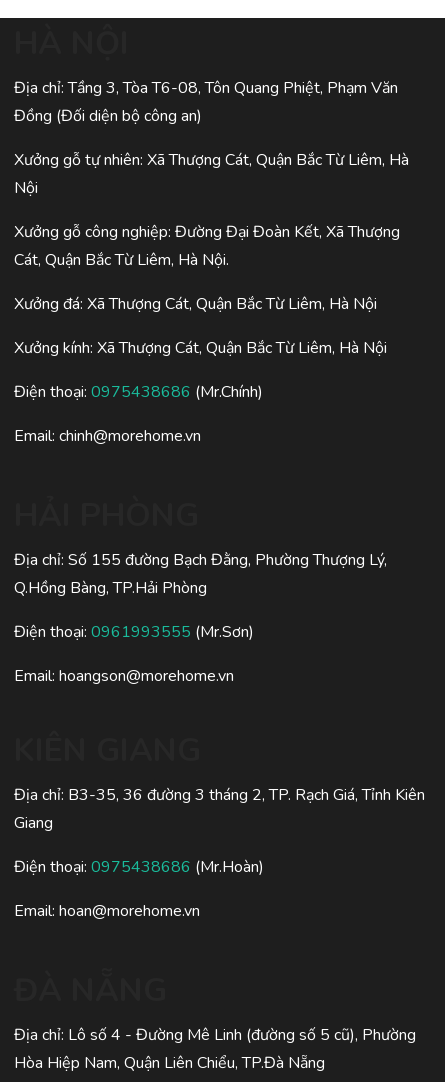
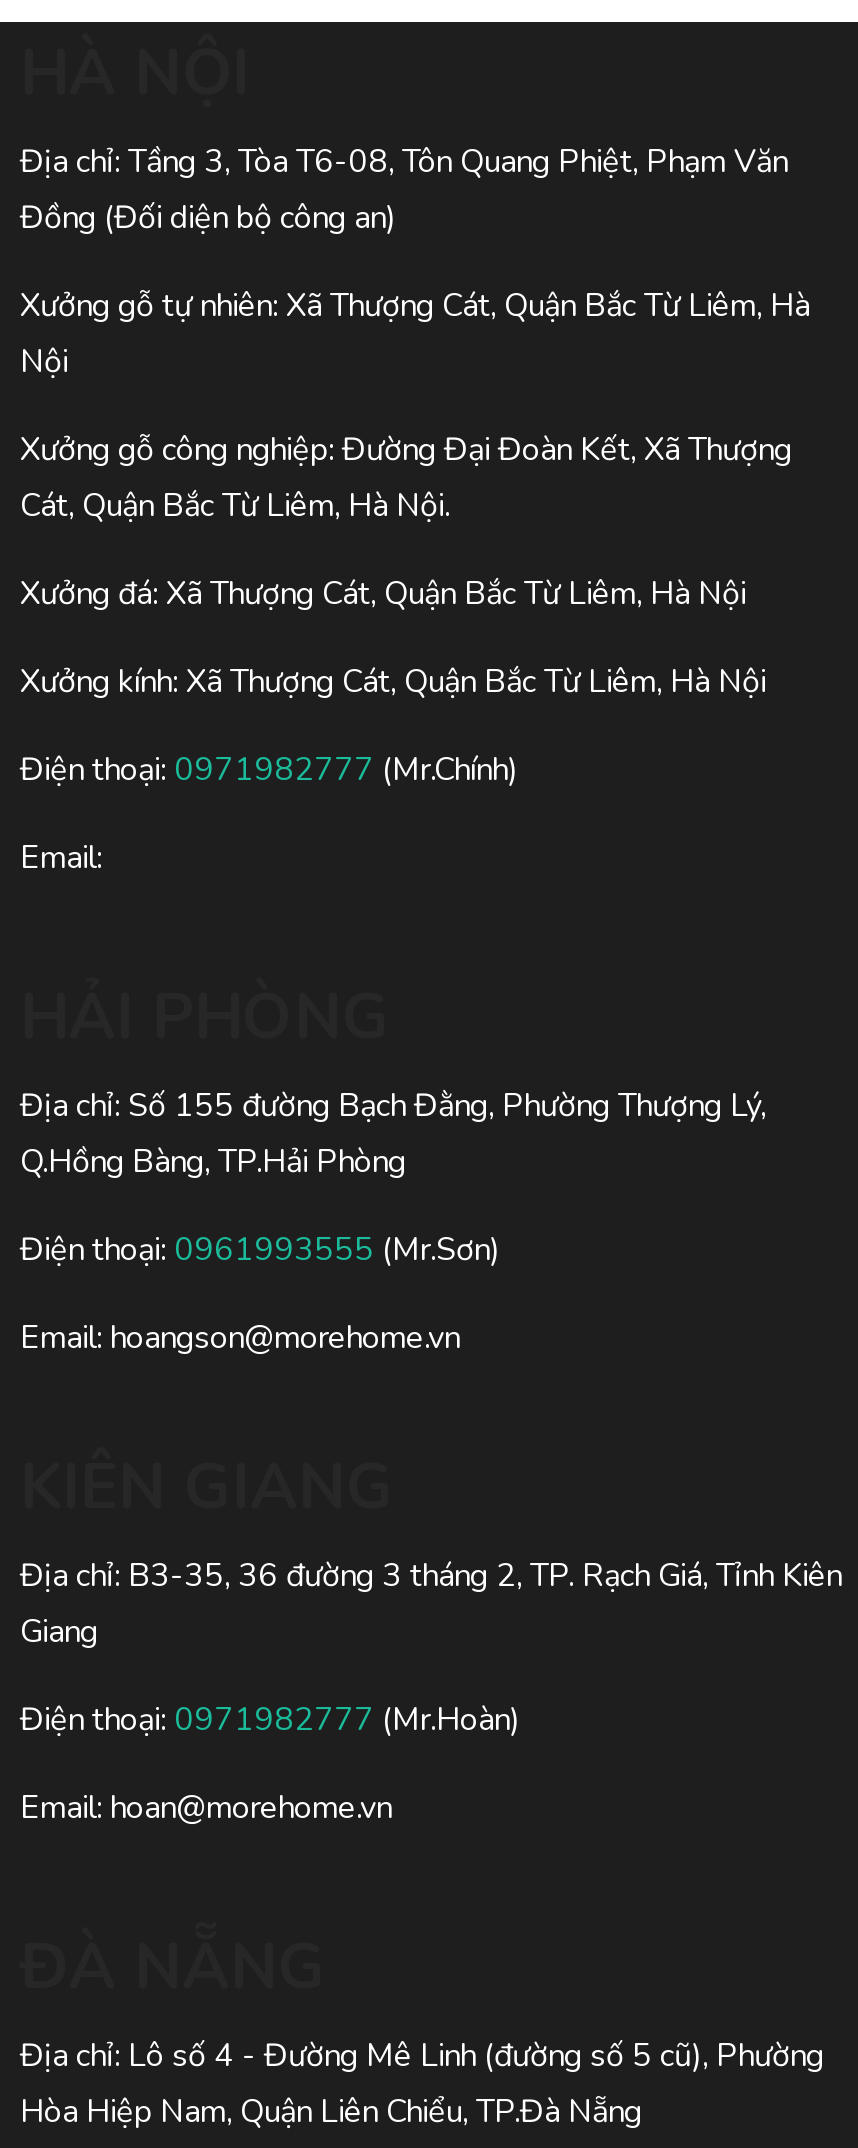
- Điện thoại: 0975438686 (Mr.Chính)
+ Điện thoại: 0971982777 (Mr.Chính)

- Email: chinh@morehome.vn
+ Email:

- Điện thoại: 0975438686 (Mr.Hoàn)
+ Điện thoại: 0971982777 (Mr.Hoàn)
